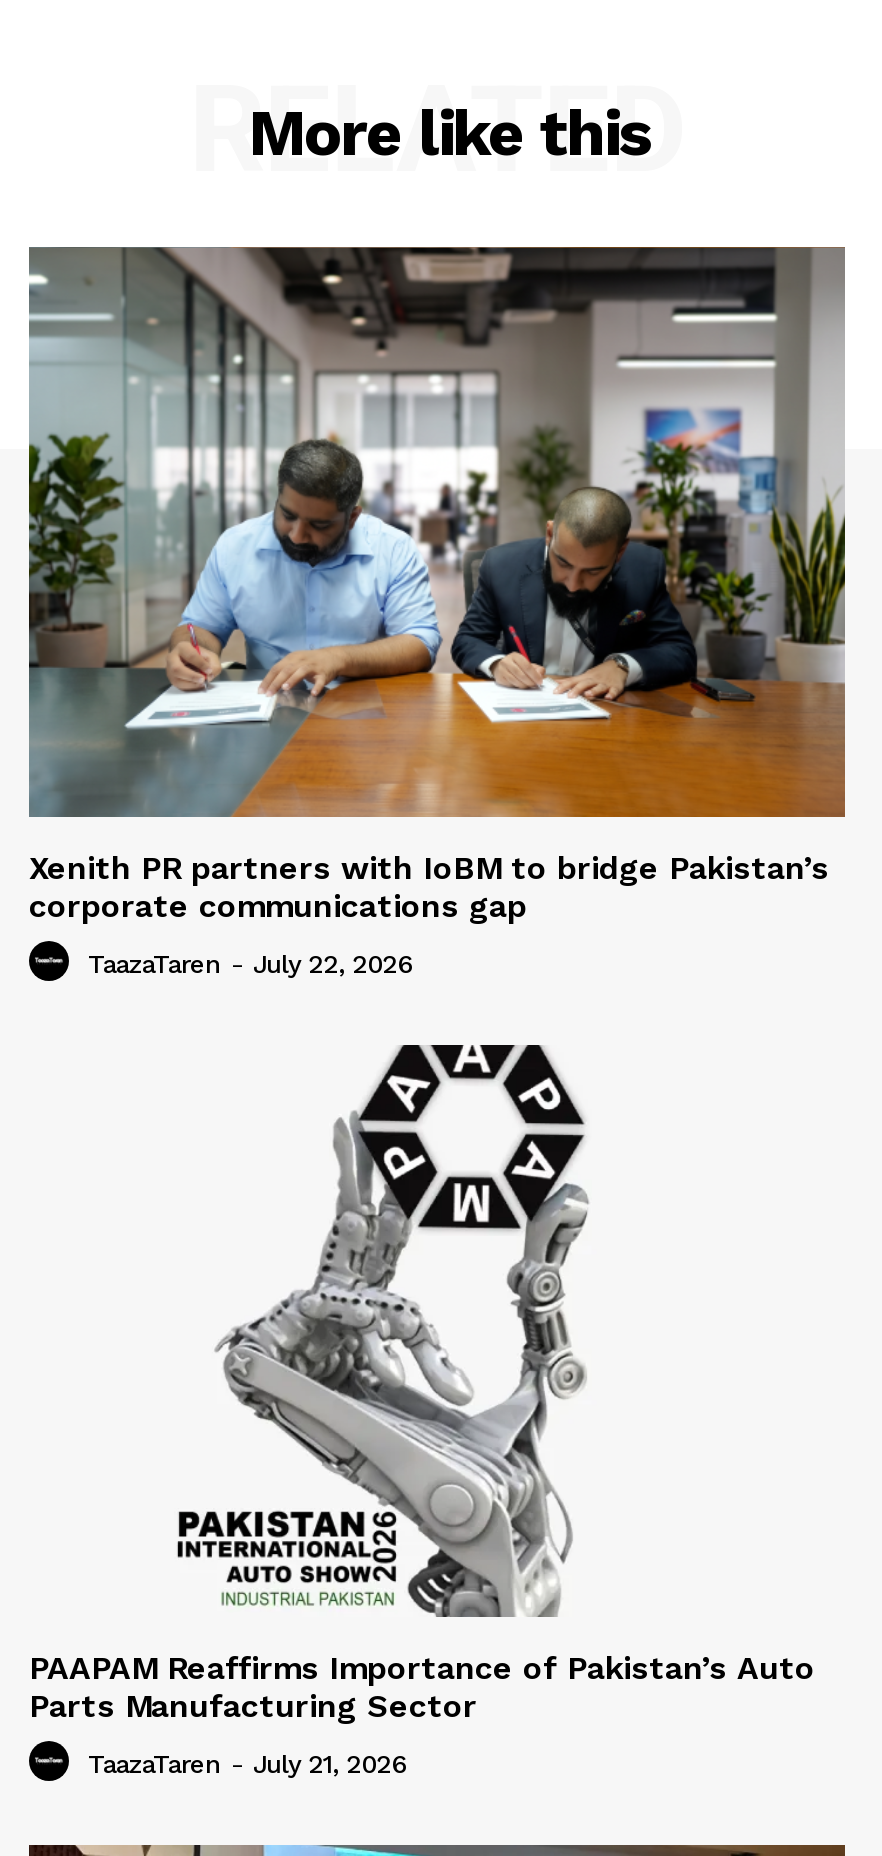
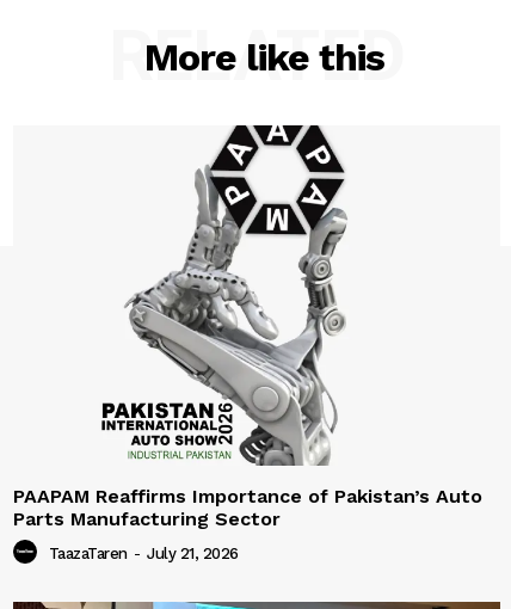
- [image]
- Xenith PR partners with IoBM to bridge Pakistan’s
- corporate communications gap
- TaazaTaren - July 22, 2026
